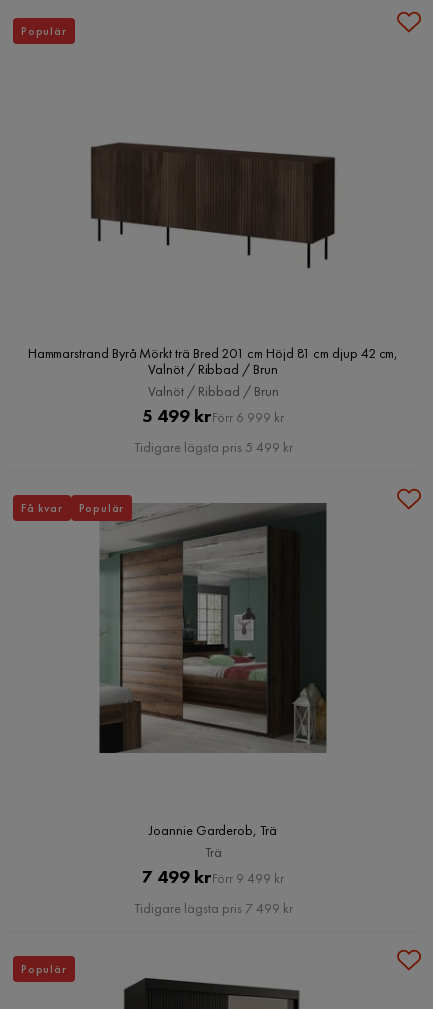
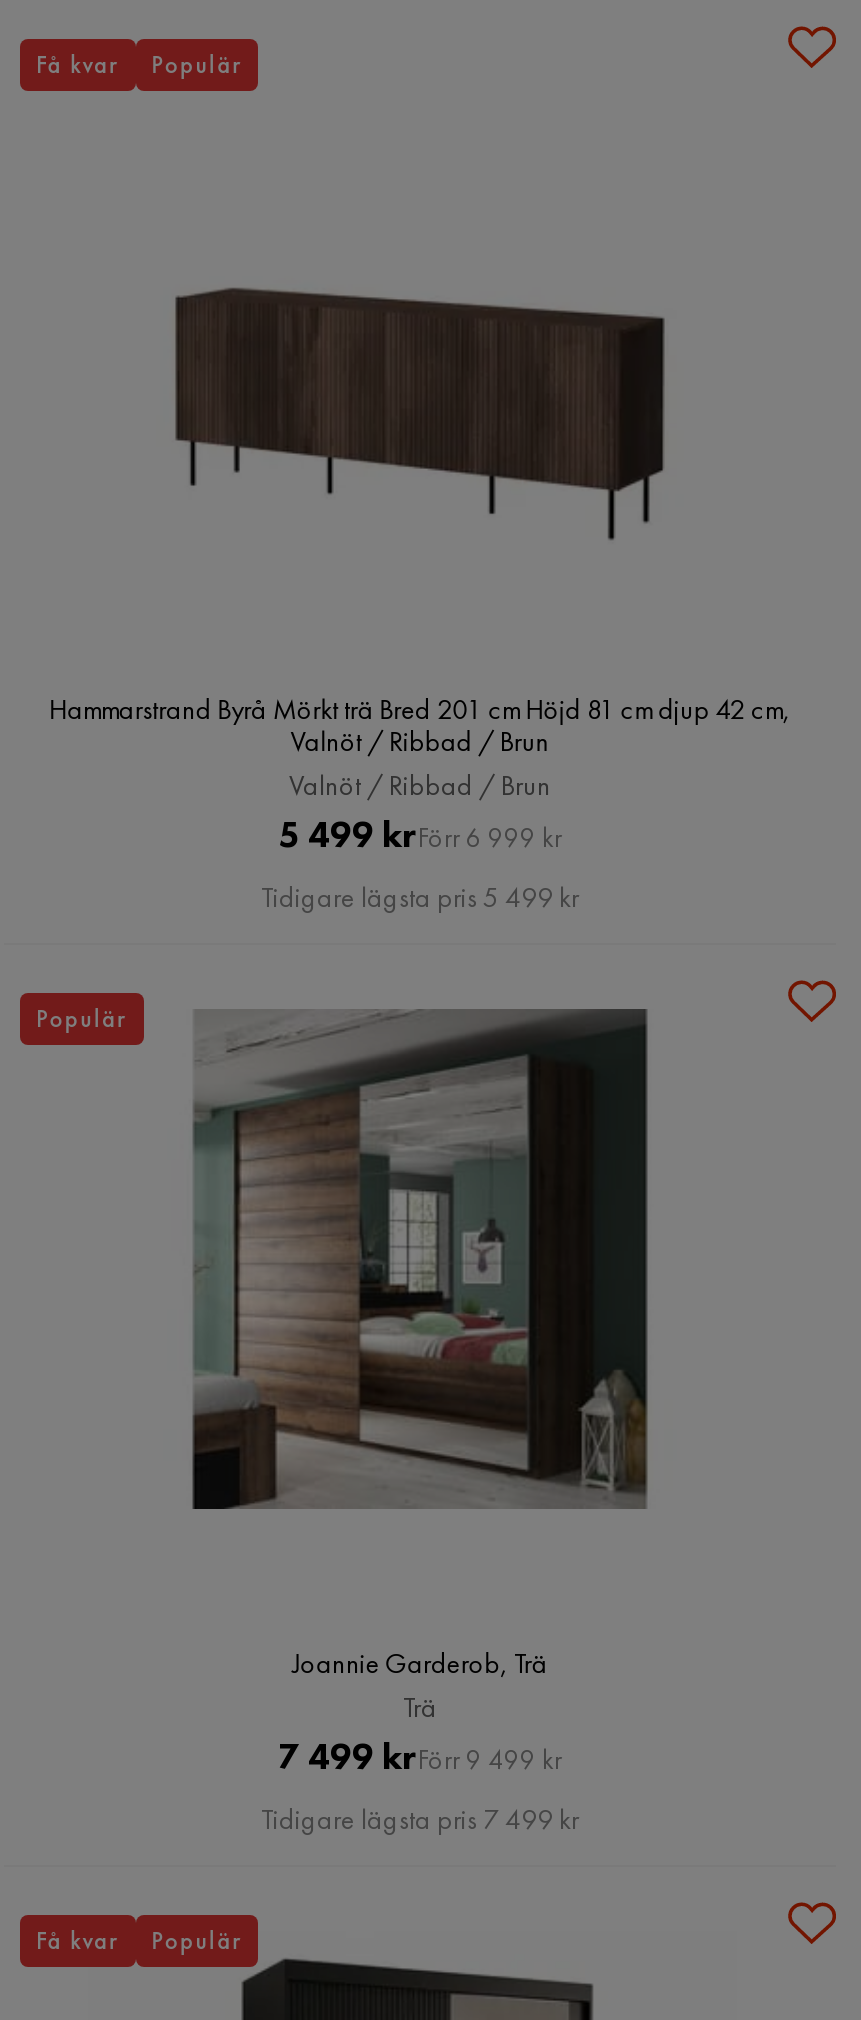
+ Få kvar

- Få kvar

+ Få kvar
